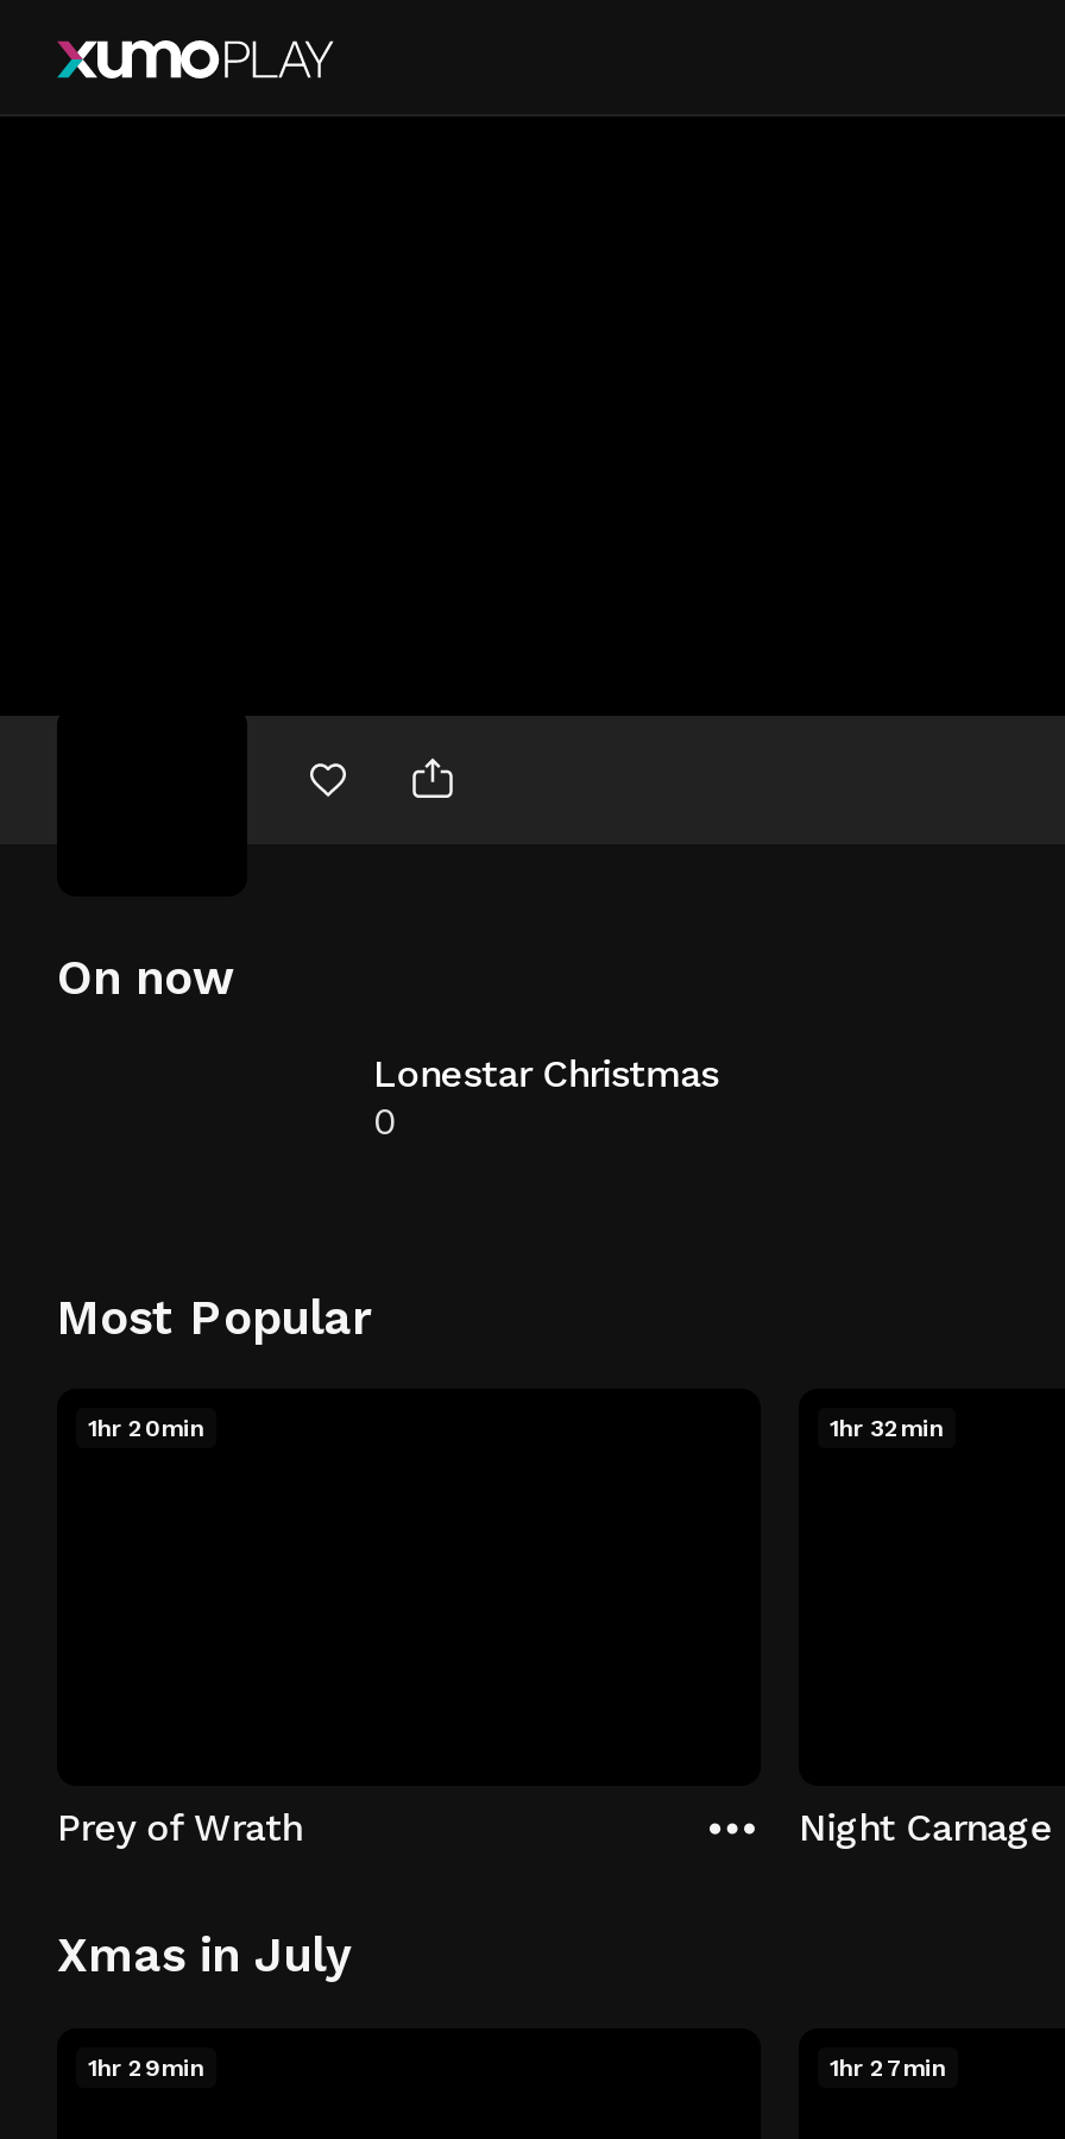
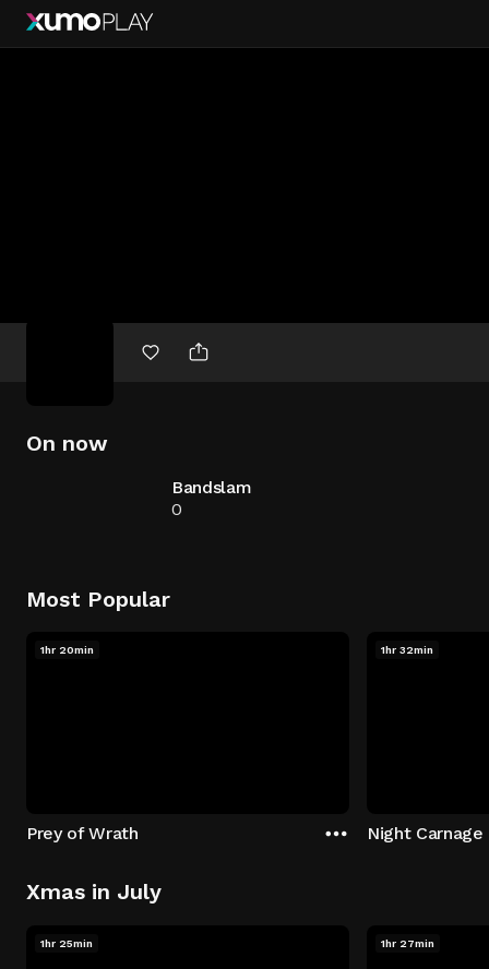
- Lonestar Christmas
+ Bandslam

- 1hr 29min
+ 1hr 25min
